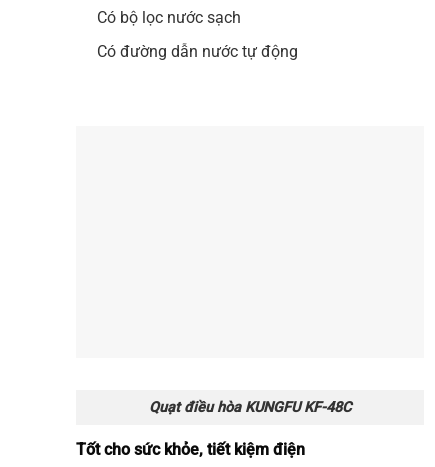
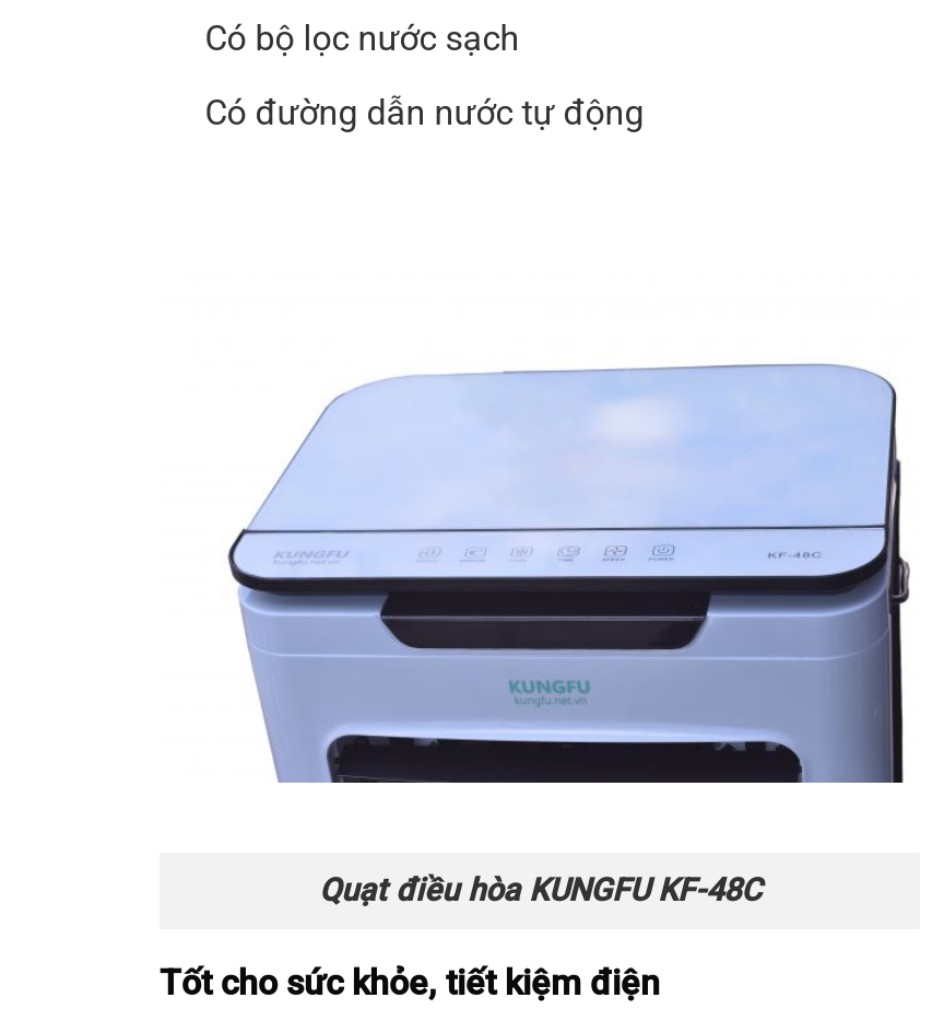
+ [image]
